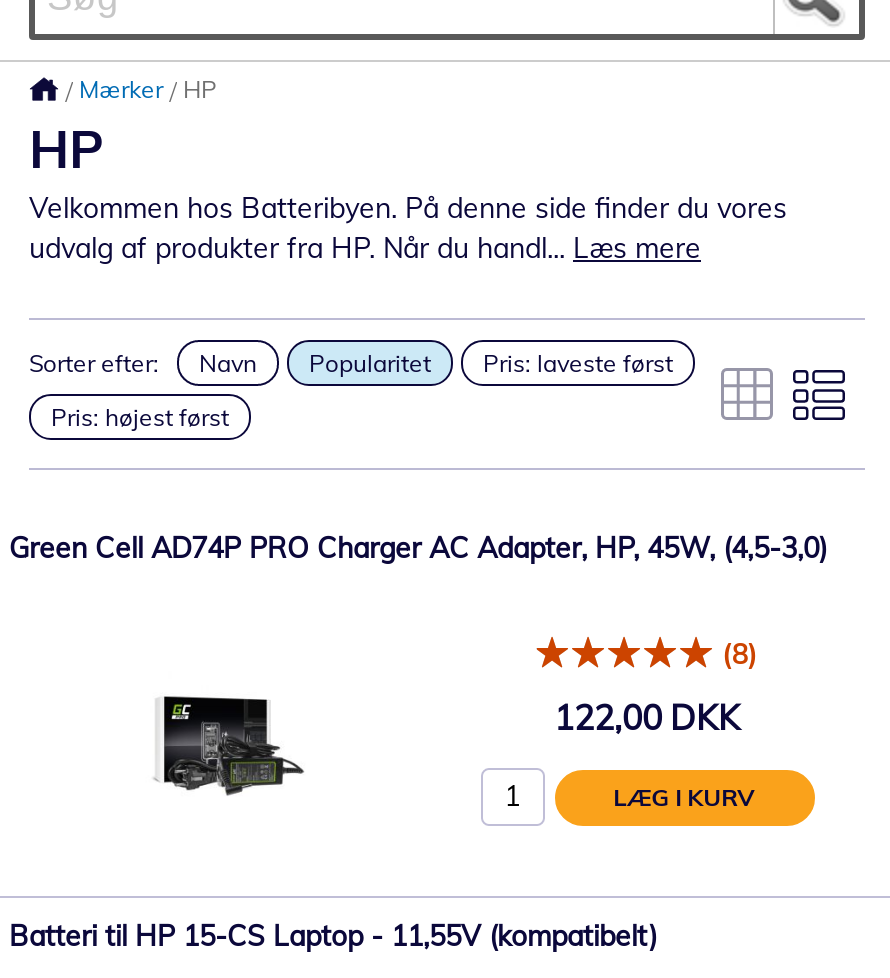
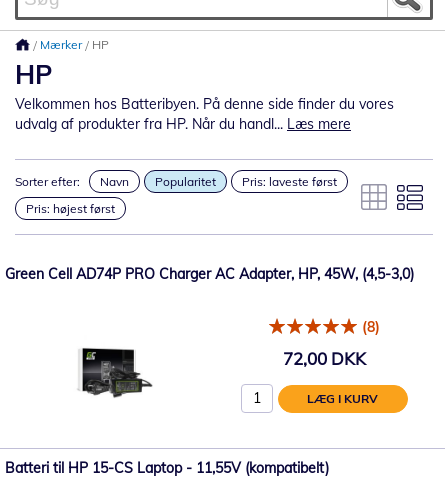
- 122,00 DKK
+ 72,00 DKK
